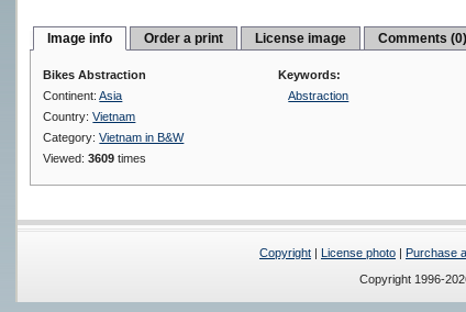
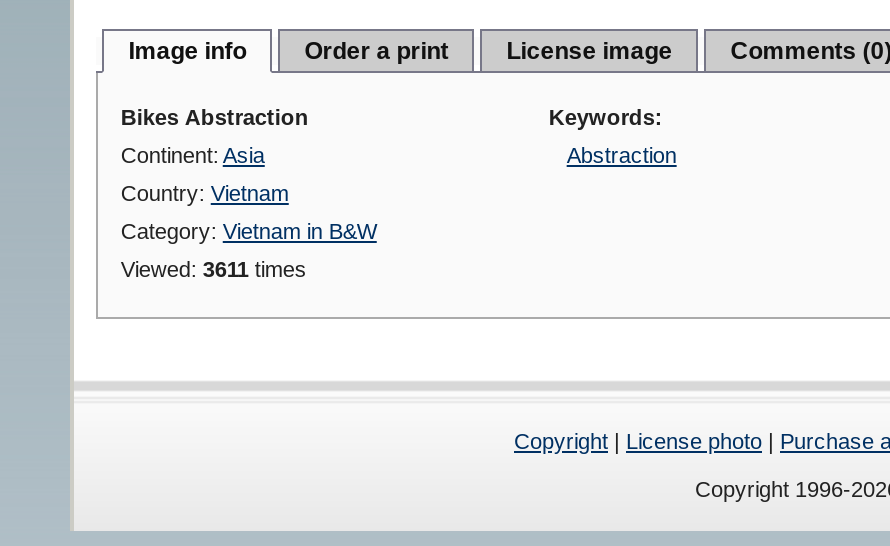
- Viewed: 3609 times
+ Viewed: 3611 times
